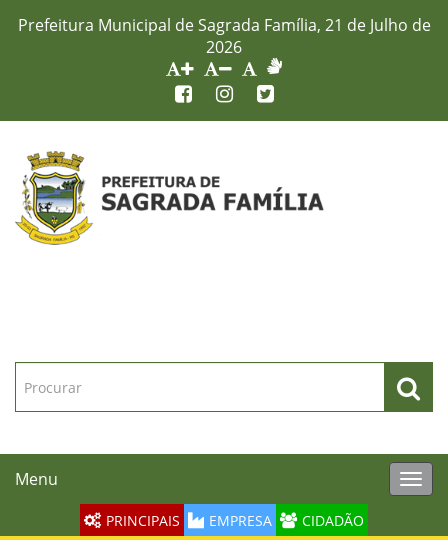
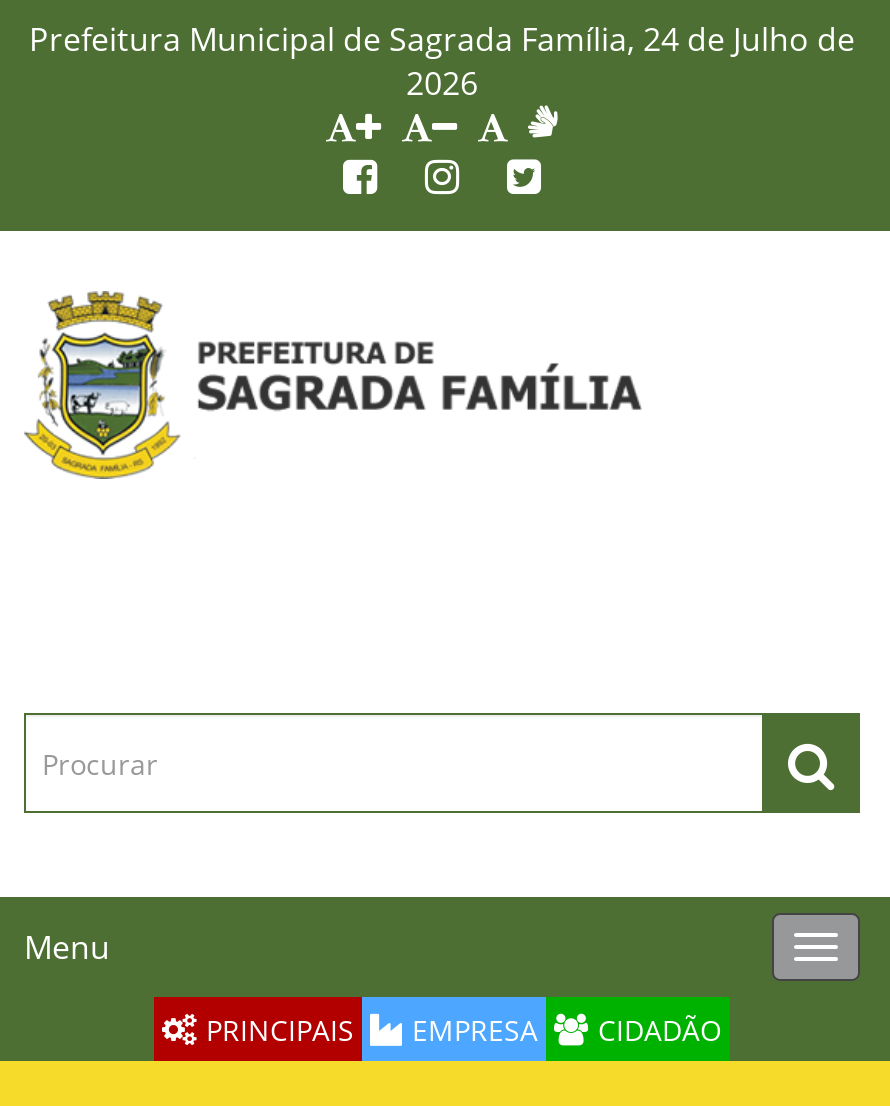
- Prefeitura Municipal de Sagrada Família, 21 de Julho de
+ Prefeitura Municipal de Sagrada Família, 24 de Julho de
